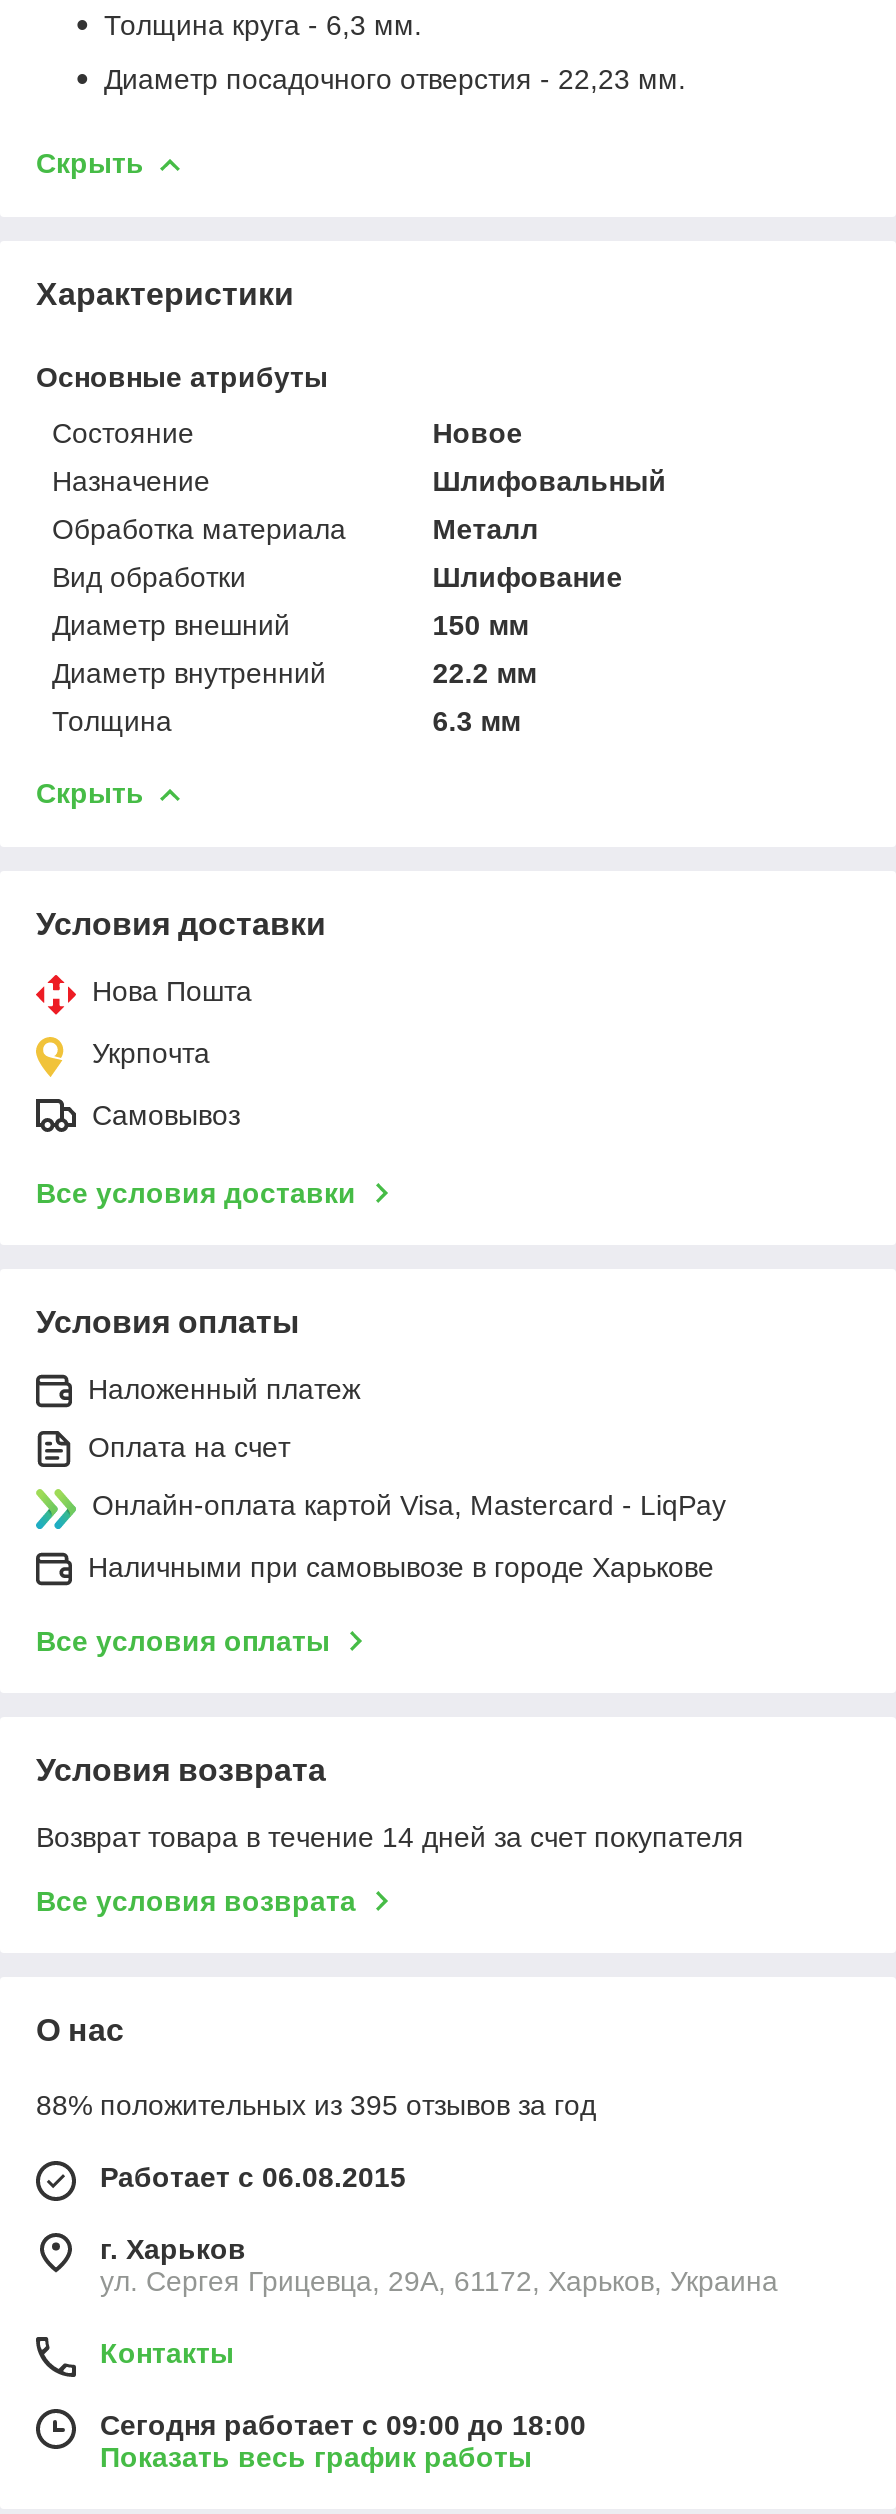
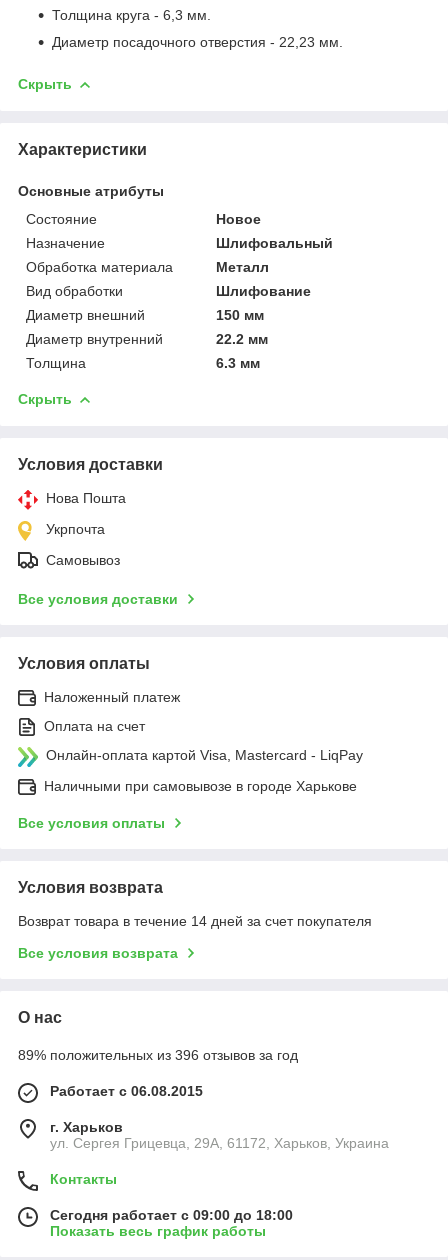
- 88% положительных из 395 отзывов за год
+ 89% положительных из 396 отзывов за год
